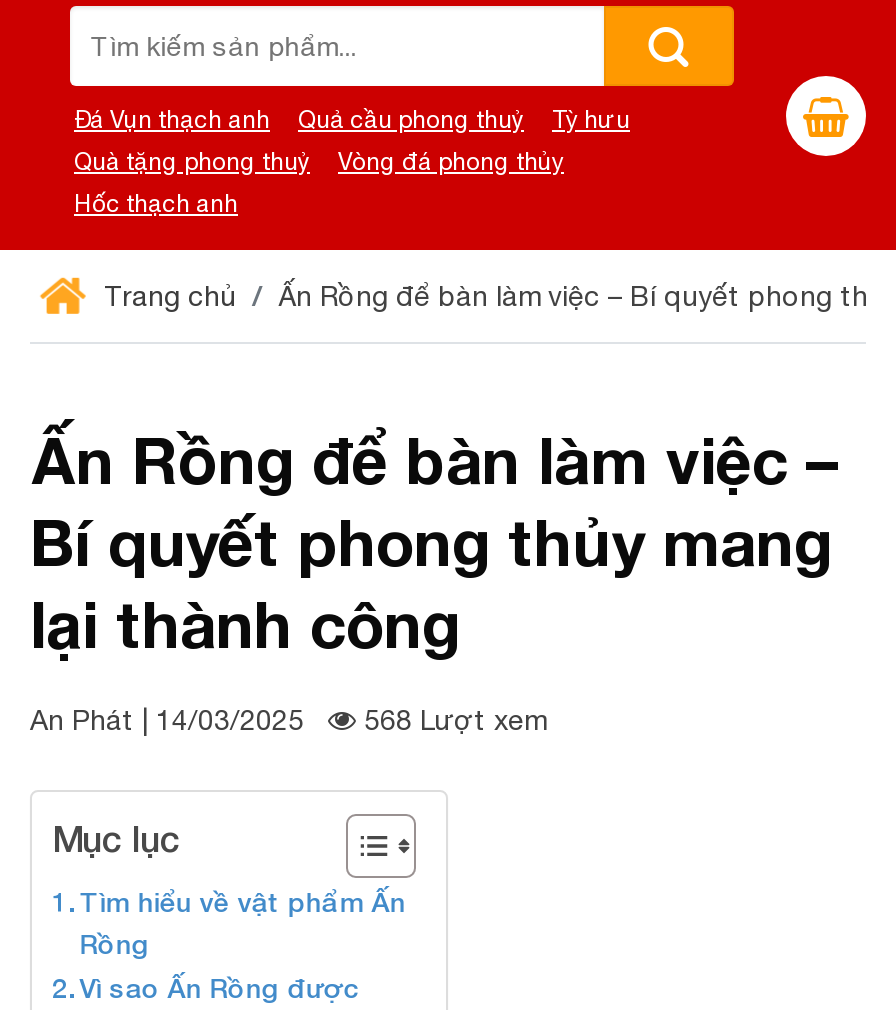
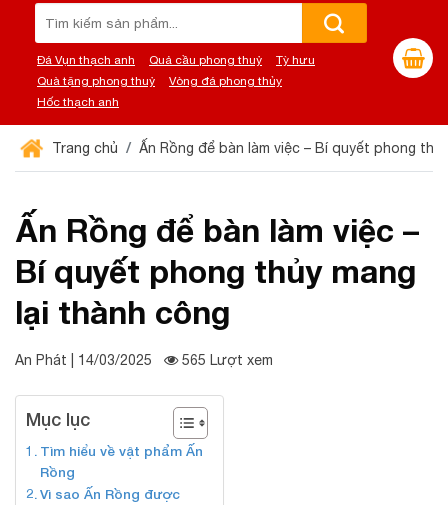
- 568 Lượt xem
+ 565 Lượt xem
